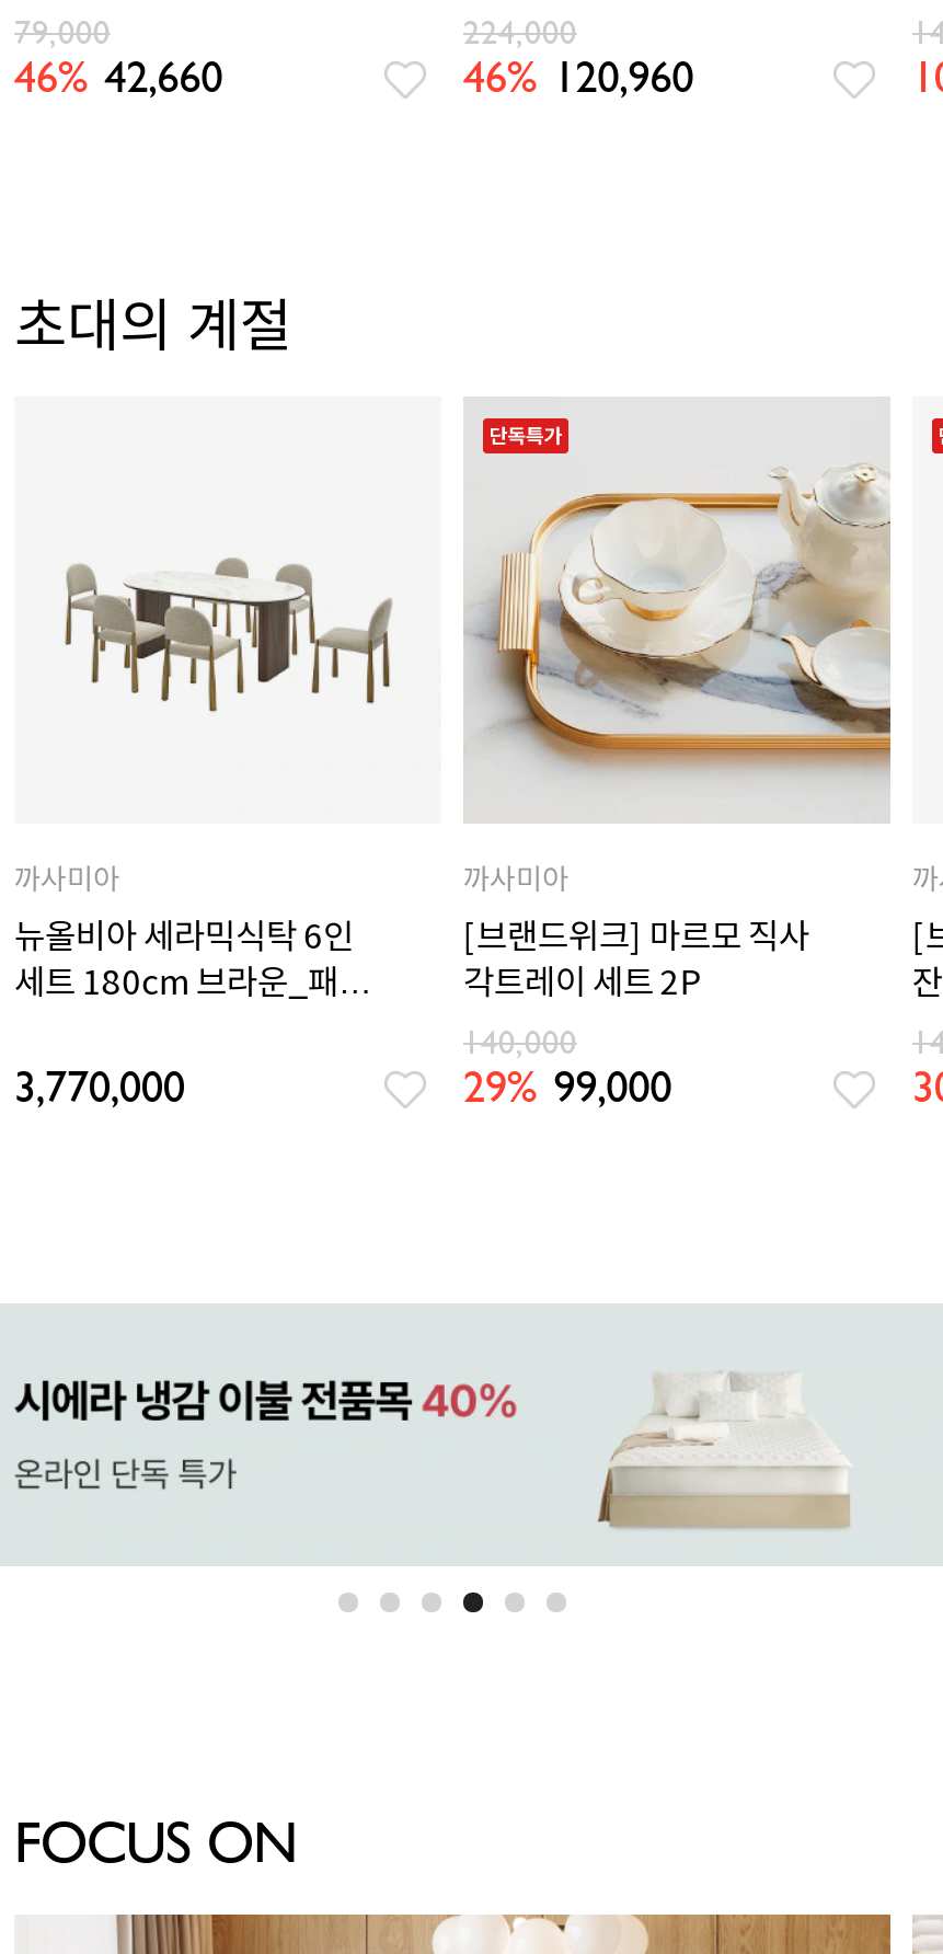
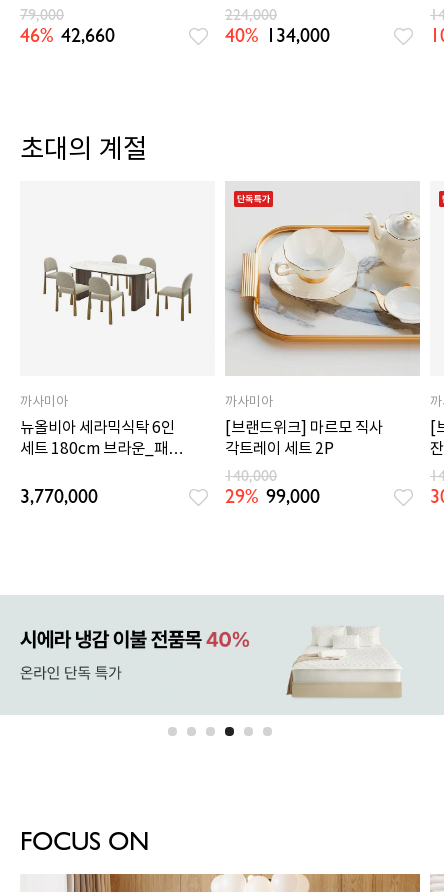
- 46% 120,960
+ 40% 134,000
